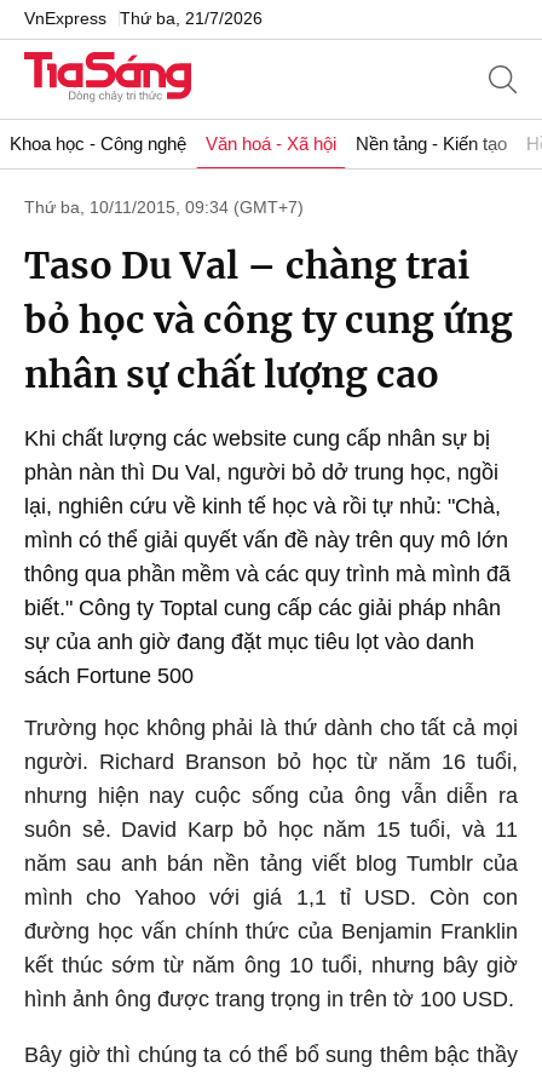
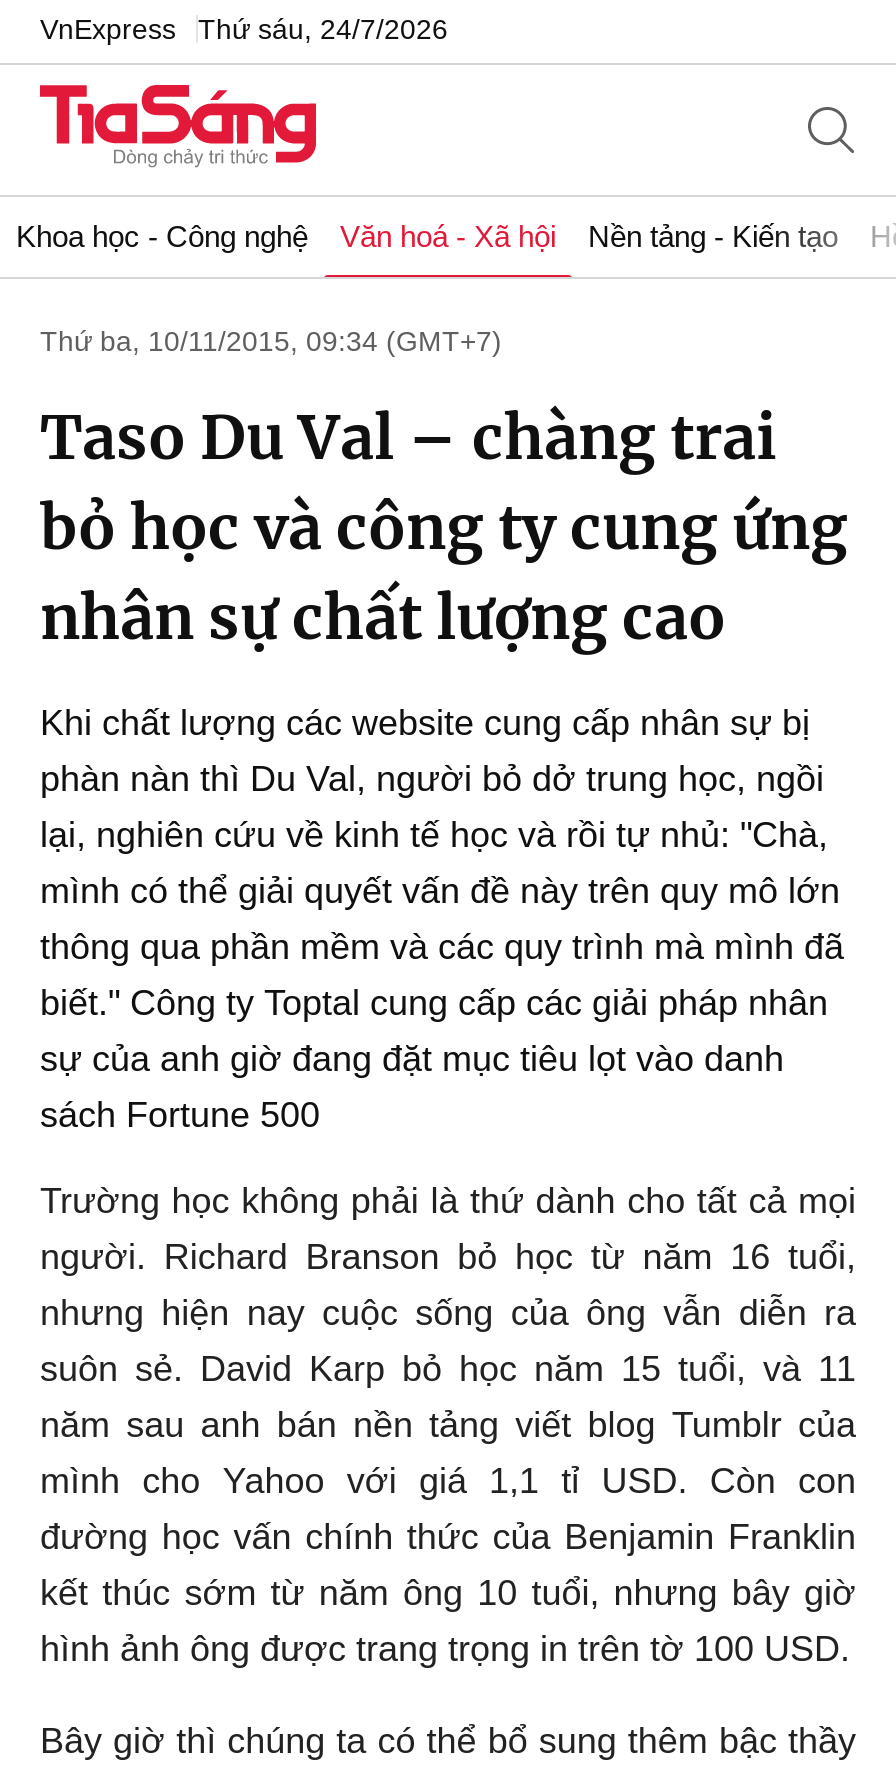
- VnExpress Thứ ba, 21/7/2026
+ VnExpress Thứ sáu, 24/7/2026
